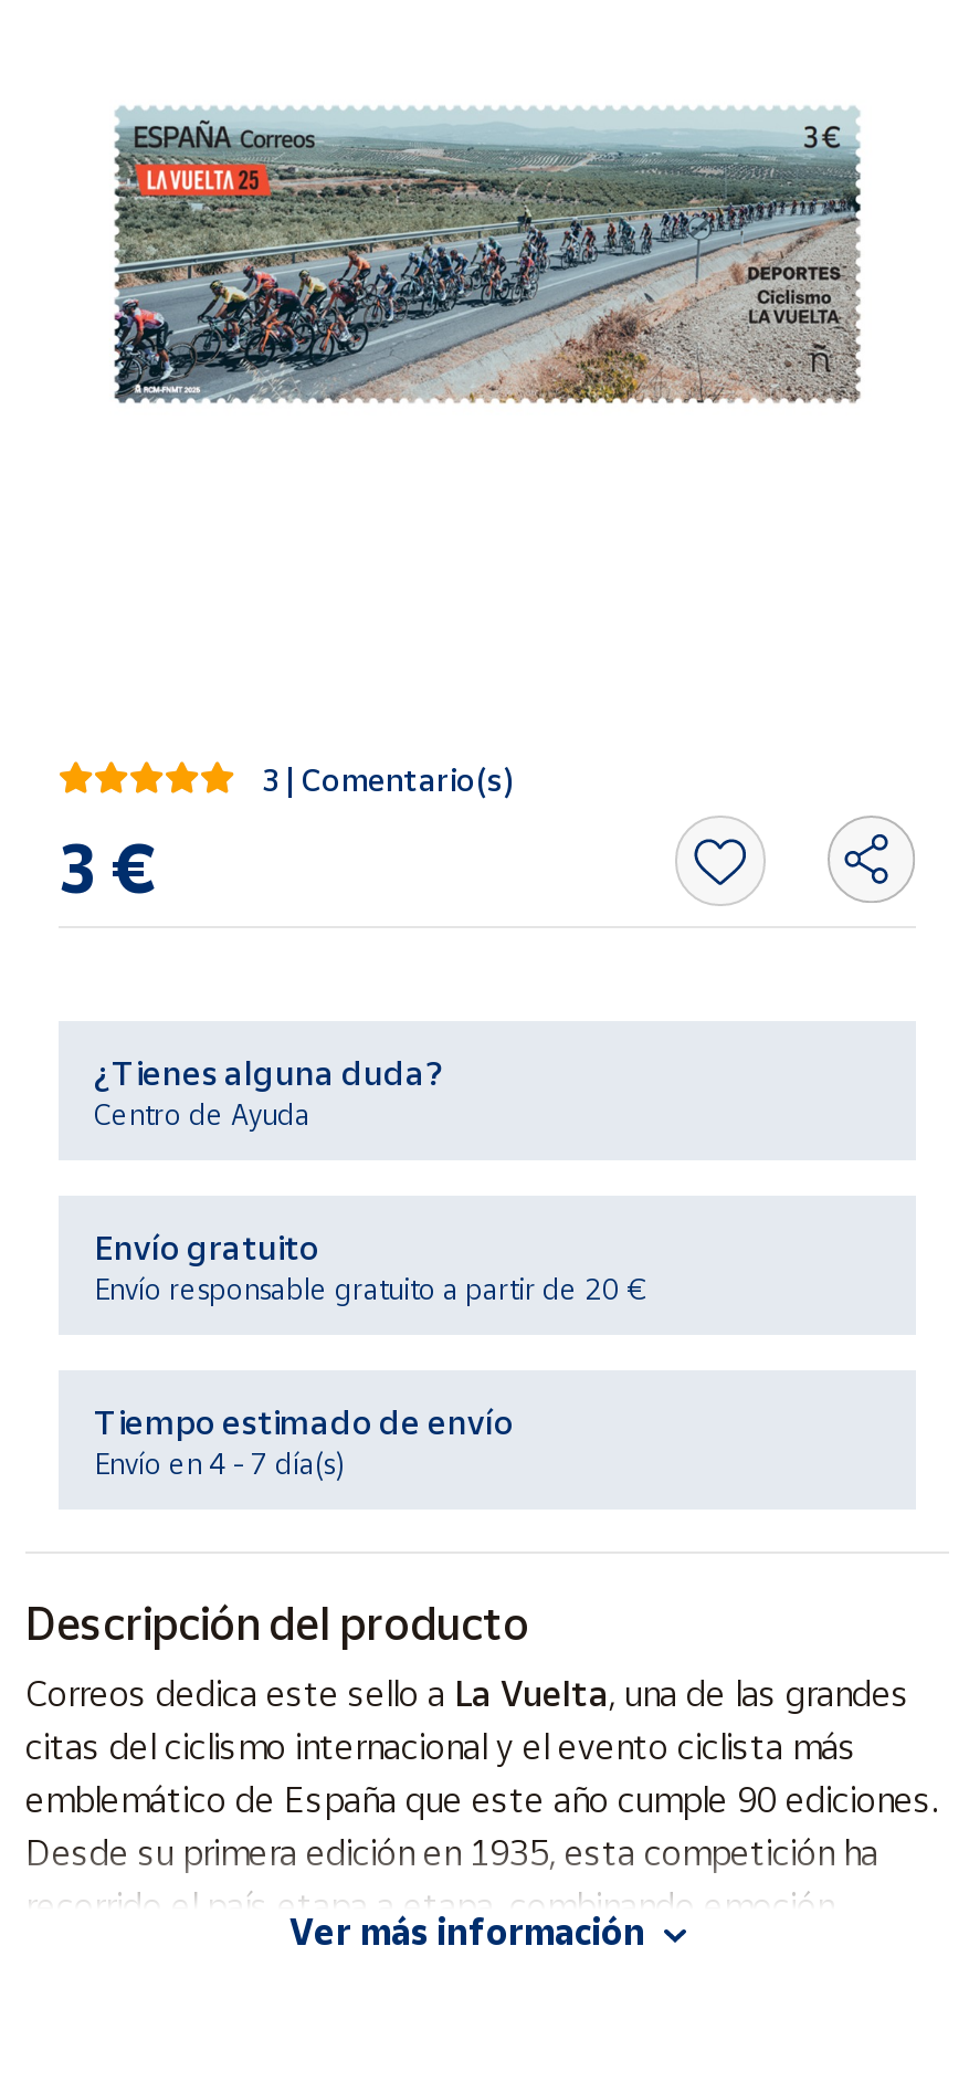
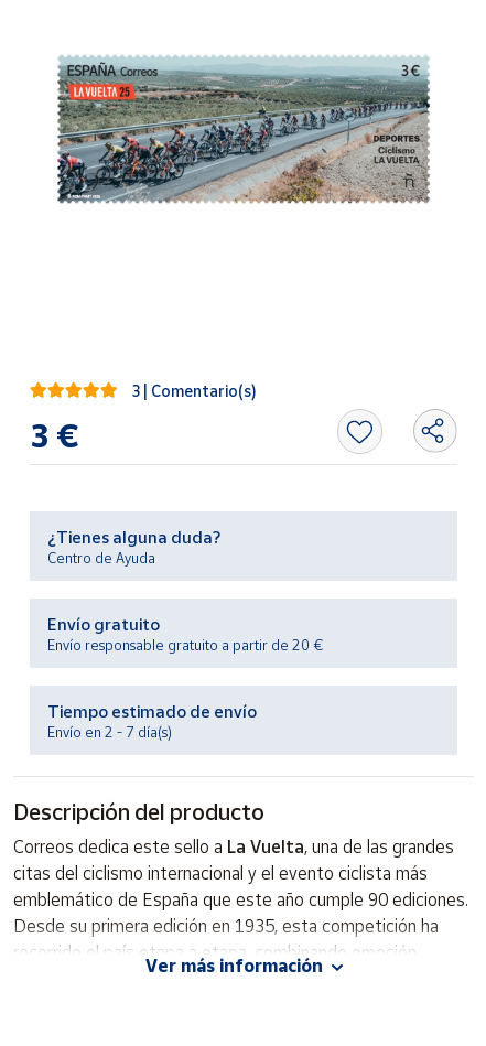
- Envío en 4 - 7 día(s)
+ Envío en 2 - 7 día(s)
